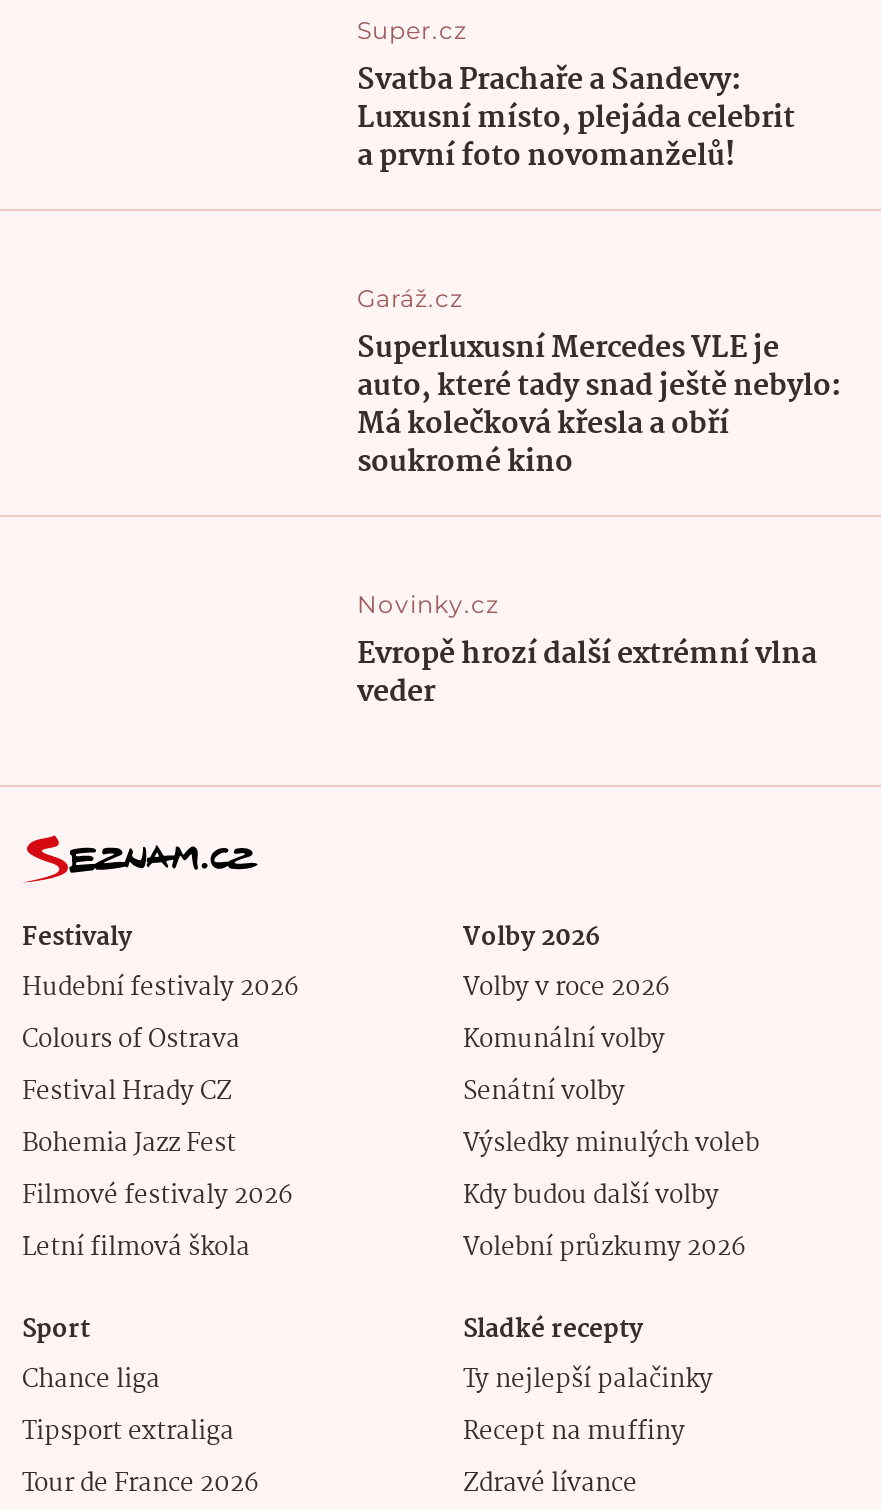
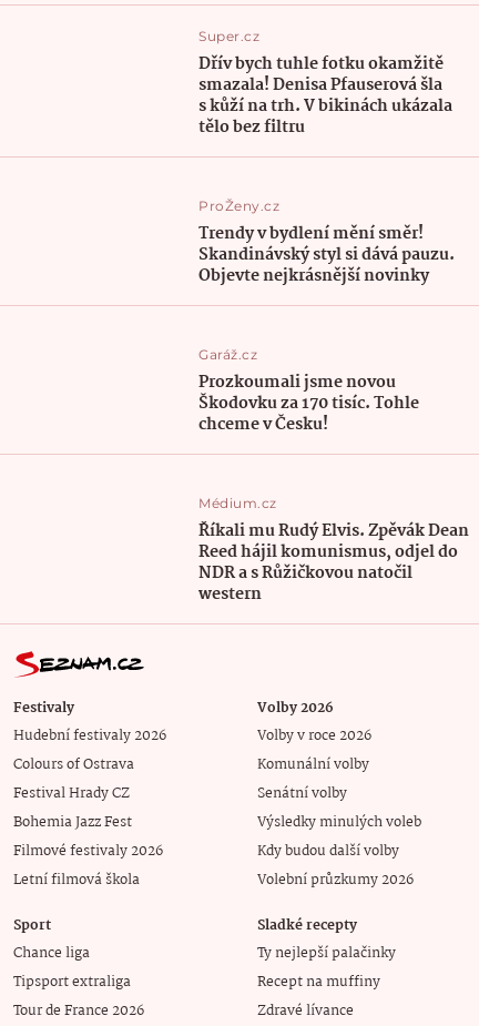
- Svatba Prachaře a Sandevy:
- Luxusní místo, plejáda celebrit
- a první foto novomanželů!
+ Dřív bych tuhle fotku okamžitě
+ smazala! Denisa Pfauserová šla
+ s kůží na trh. V bikinách ukázala
+ tělo bez filtru
+ ProŽeny.cz
+ Trendy v bydlení mění směr!
+ Skandinávský styl si dává pauzu.
+ Objevte nejkrásnější novinky

- Superluxusní Mercedes VLE je
- auto, které tady snad ještě nebylo:
- Má kolečková křesla a obří
- soukromé kino
+ Prozkoumali jsme novou
+ Škodovku za 170 tisíc. Tohle
+ chceme v Česku!

- Novinky.cz
- Evropě hrozí další extrémní vlna
- veder
+ Médium.cz
+ Říkali mu Rudý Elvis. Zpěvák Dean
+ Reed hájil komunismus, odjel do
+ NDR a s Růžičkovou natočil
+ western
